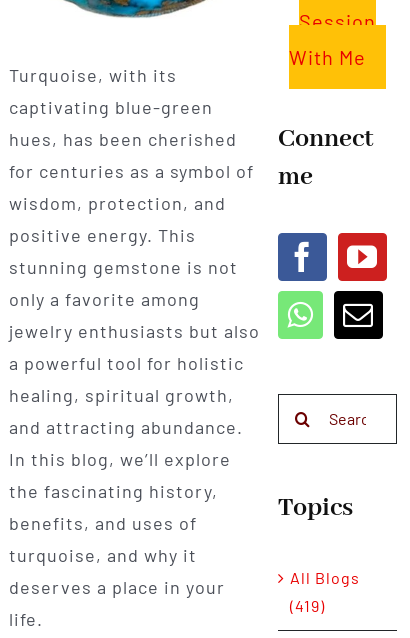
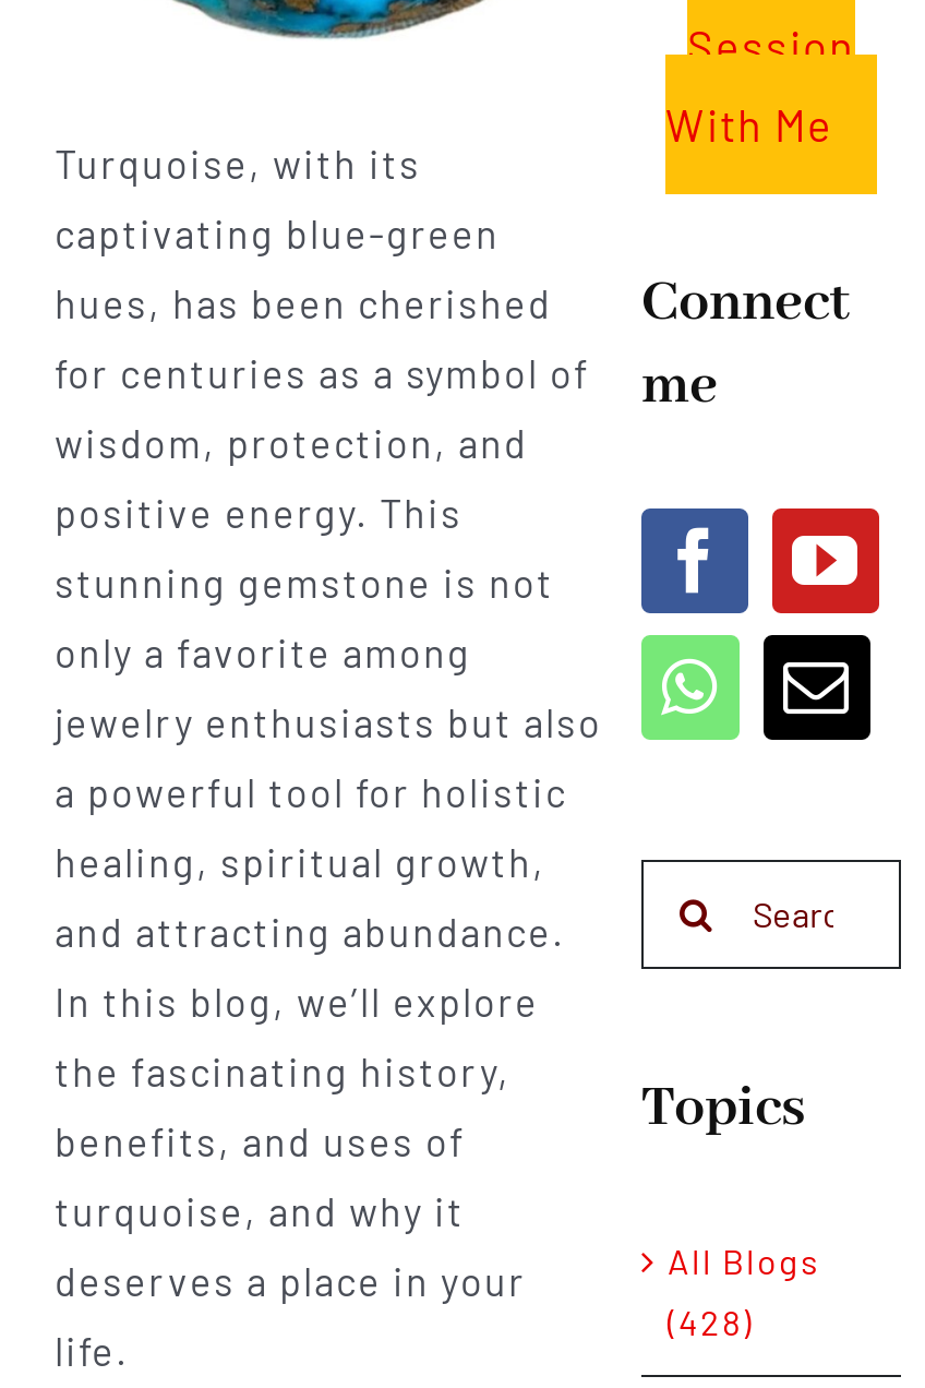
- (419)
+ (428)
